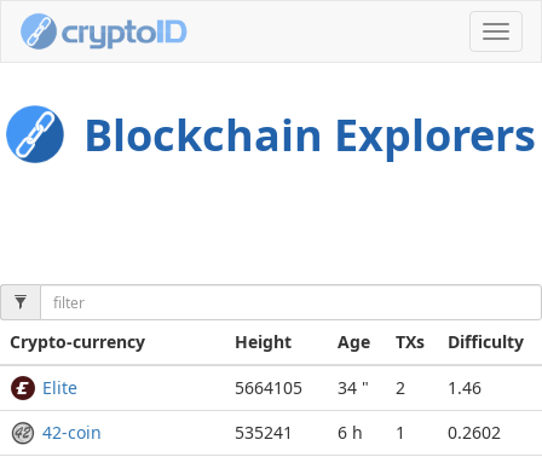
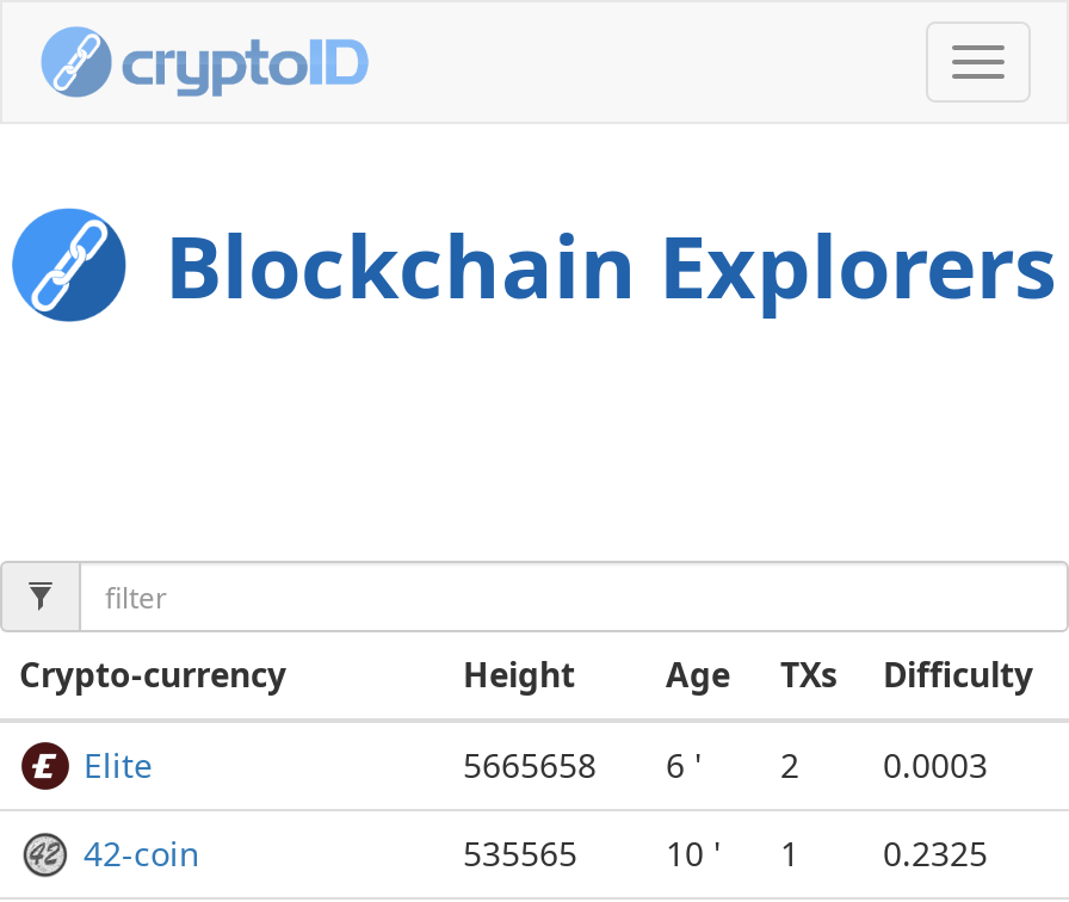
- 5664105
+ 5665658

- 34 "
+ 6 '

- 1.46
+ 0.0003

- 535241
- 6 h
+ 535565
+ 10 '

- 0.2602
+ 0.2325
